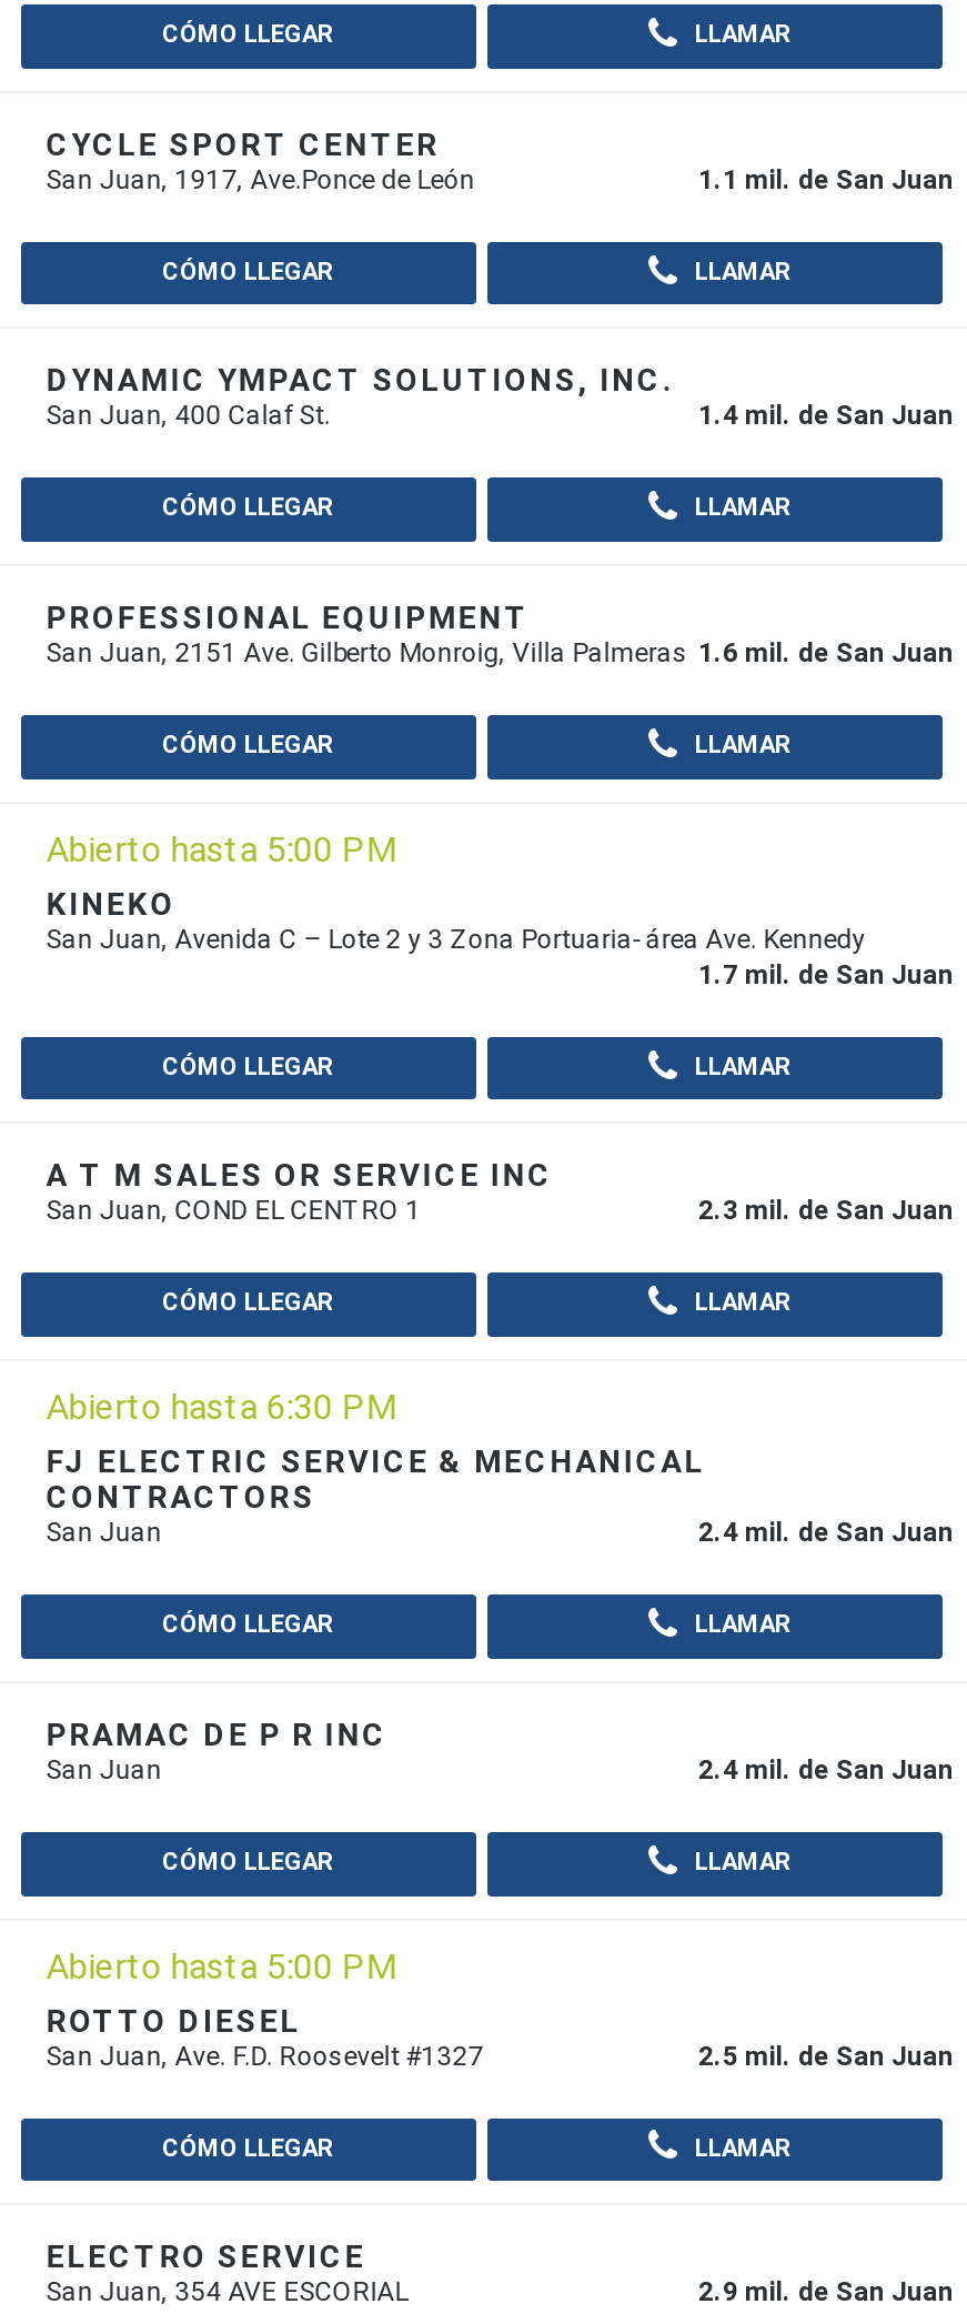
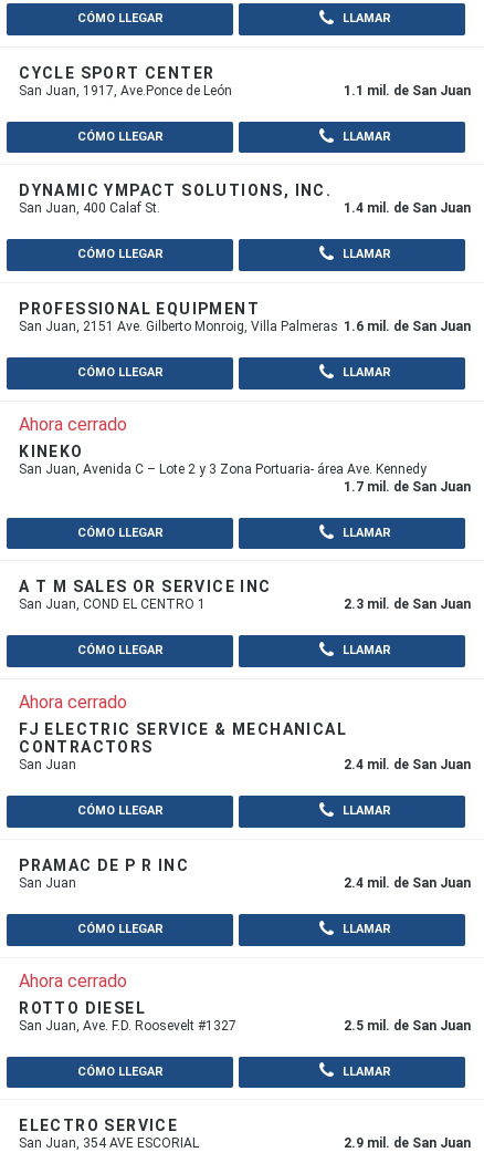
- Abierto hasta 5:00 PM
+ Ahora cerrado

- Abierto hasta 6:30 PM
+ Ahora cerrado

- Abierto hasta 5:00 PM
+ Ahora cerrado
